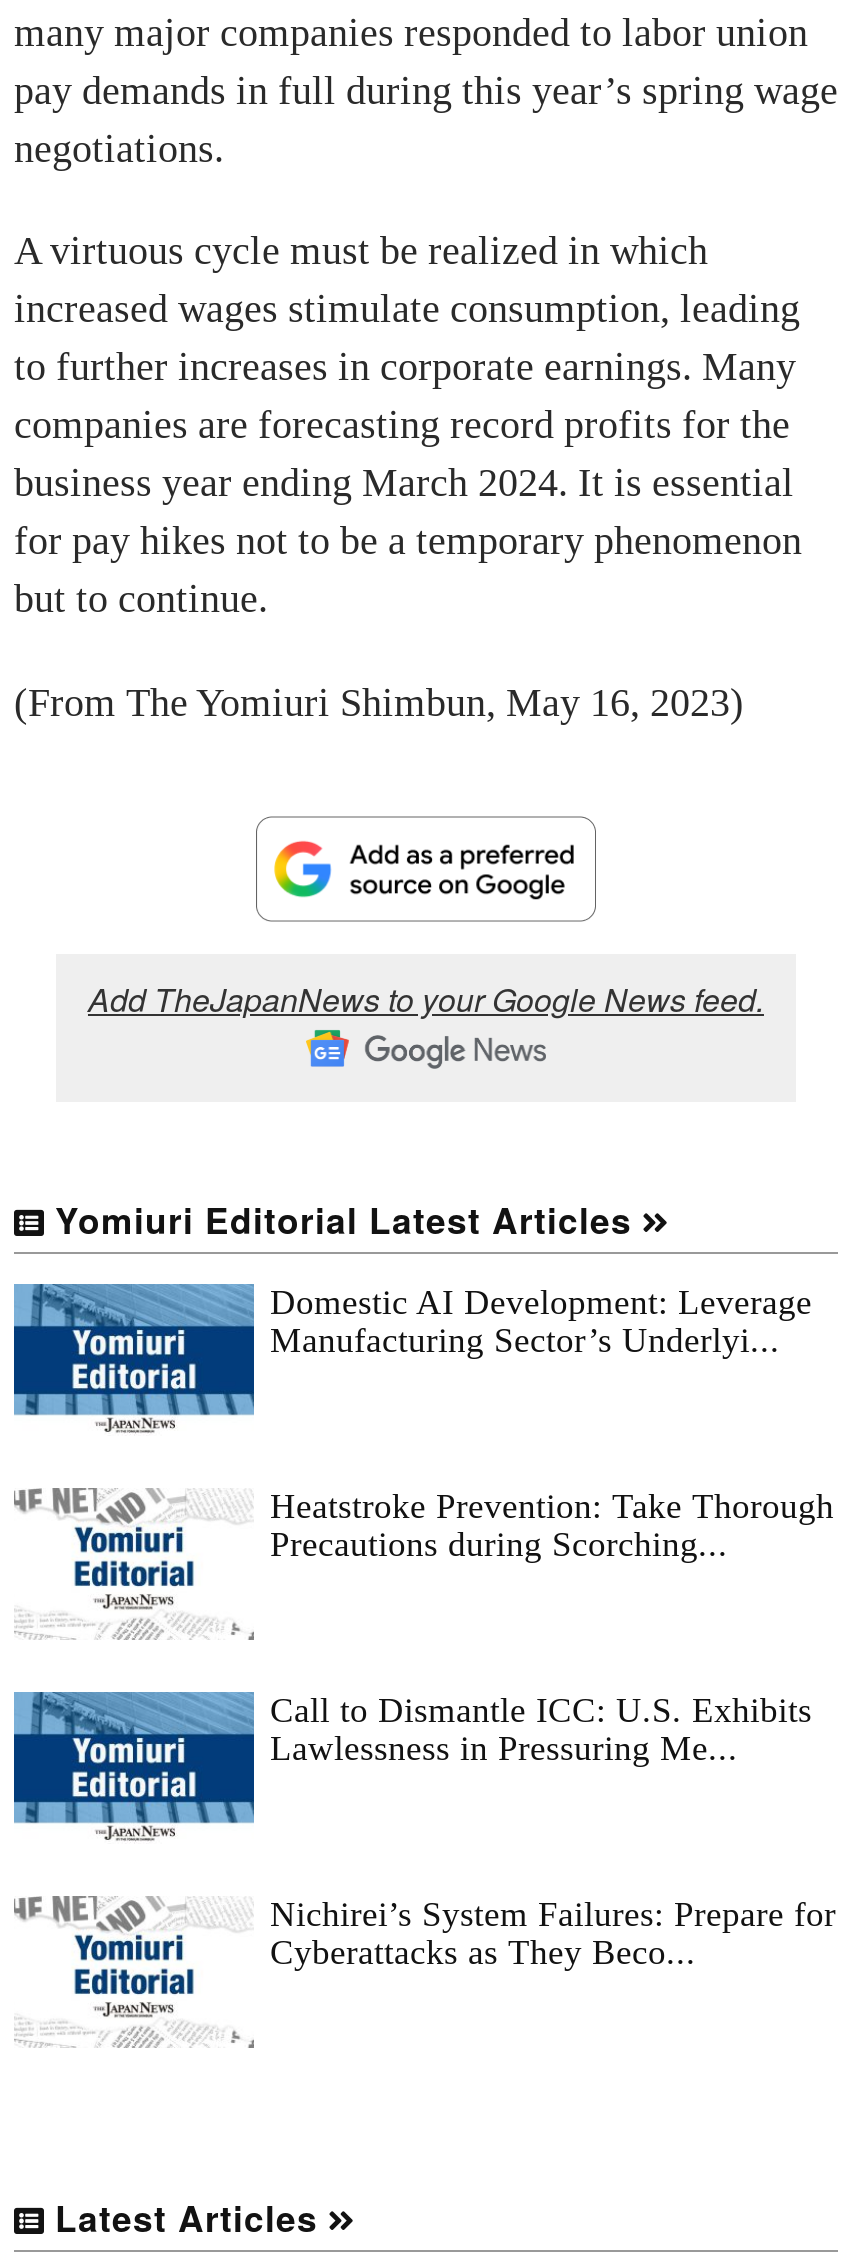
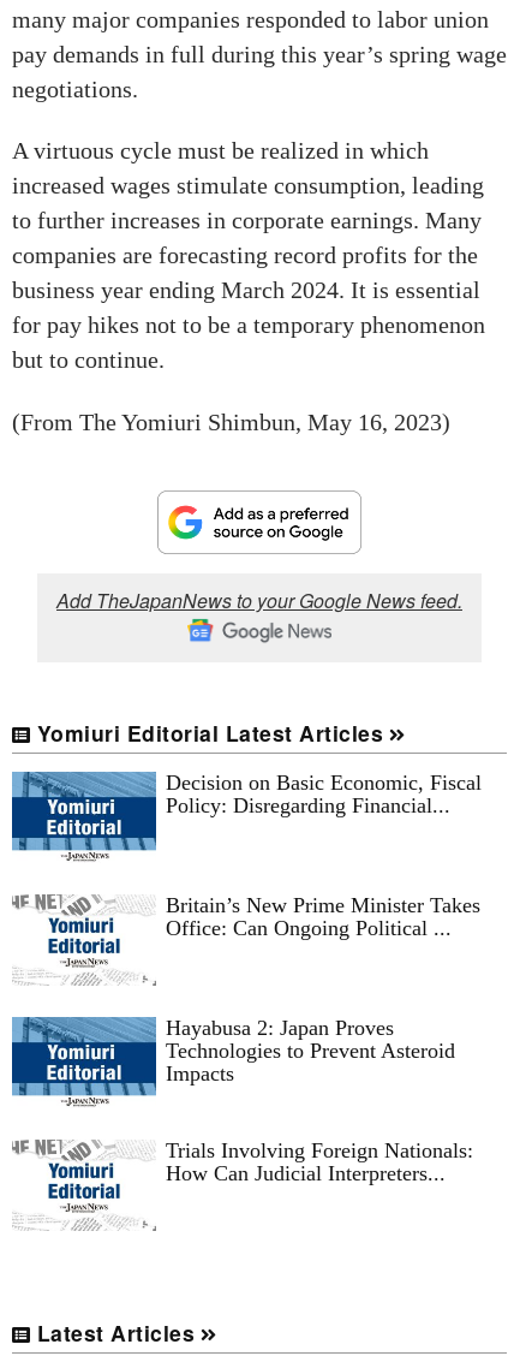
- Domestic AI Development: Leverage
- Manufacturing Sector’s Underlyi...
+ Decision on Basic Economic, Fiscal
+ Policy: Disregarding Financial...

- Heatstroke Prevention: Take Thorough
- Precautions during Scorching...
+ Britain’s New Prime Minister Takes
+ Office: Can Ongoing Political ...

- Call to Dismantle ICC: U.S. Exhibits
- Lawlessness in Pressuring Me...
+ Hayabusa 2: Japan Proves
+ Technologies to Prevent Asteroid
+ Impacts

- Nichirei’s System Failures: Prepare for
- Cyberattacks as They Beco...
+ Trials Involving Foreign Nationals:
+ How Can Judicial Interpreters...
